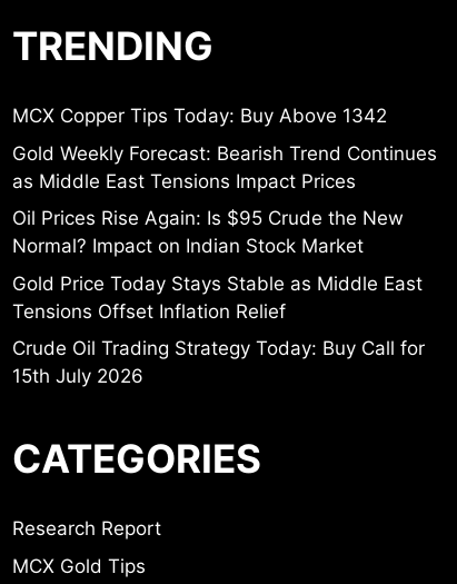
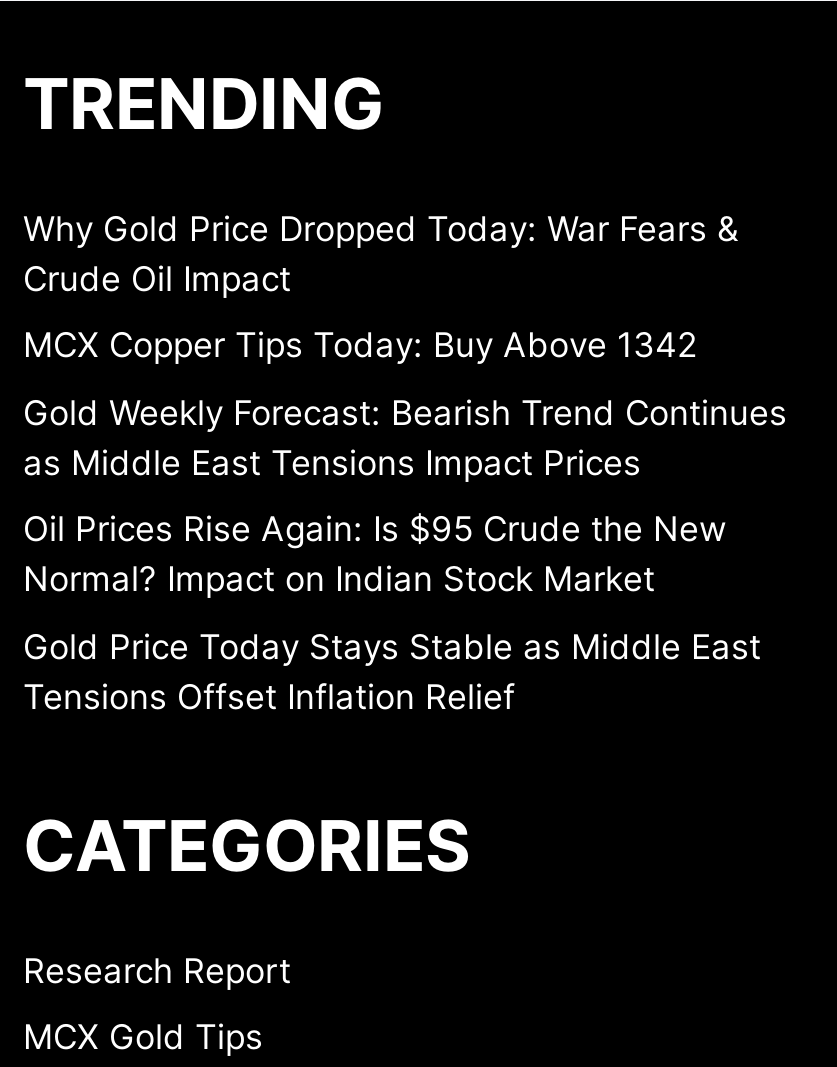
+ Why Gold Price Dropped Today: War Fears &
+ Crude Oil Impact

moved down: MCX Copper Tips Today: Buy Above 1342 | Gold Weekly Forecast: Bearish Trend Continues | as Middle East Tensions Impact Prices | Oil Prices Rise Again: Is $95 Crude the New | Normal? Impact on Indian Stock Market | Gold Price Today Stays Stable as Middle East | Tensions Offset Inflation Relief

- Crude Oil Trading Strategy Today: Buy Call for
- 15th July 2026
